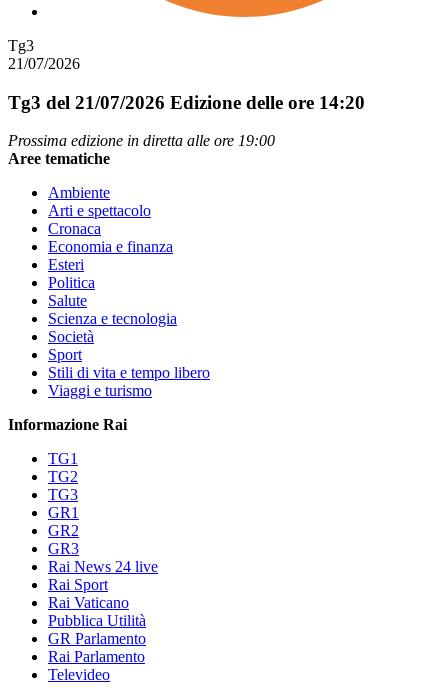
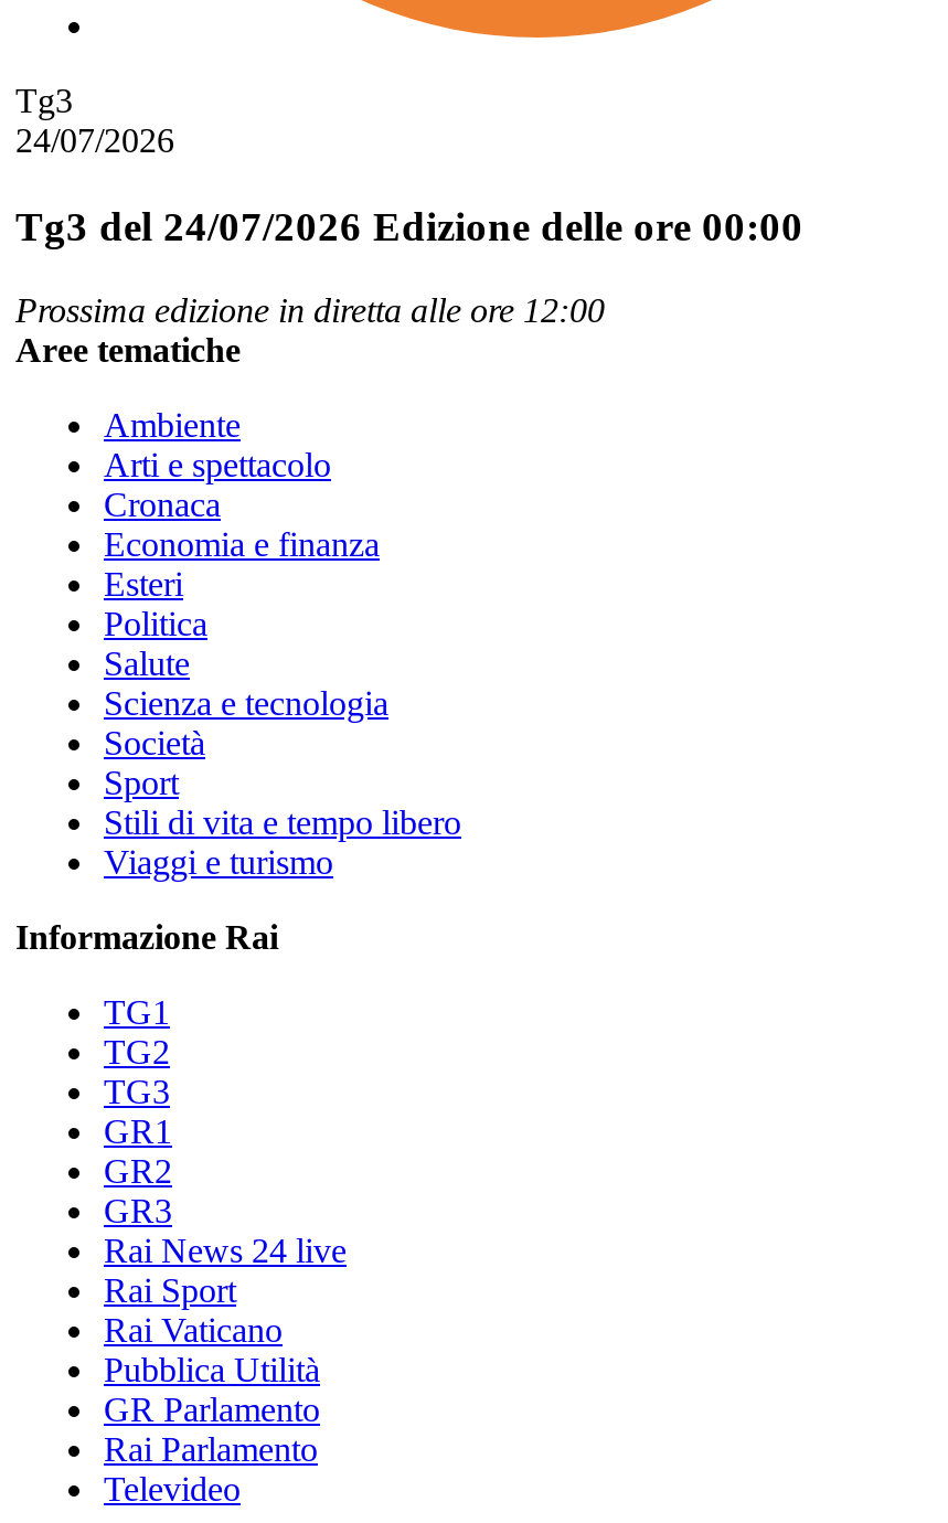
- 21/07/2026
+ 24/07/2026

- Tg3 del 21/07/2026 Edizione delle ore 14:20
+ Tg3 del 24/07/2026 Edizione delle ore 00:00

- Prossima edizione in diretta alle ore 19:00
+ Prossima edizione in diretta alle ore 12:00
